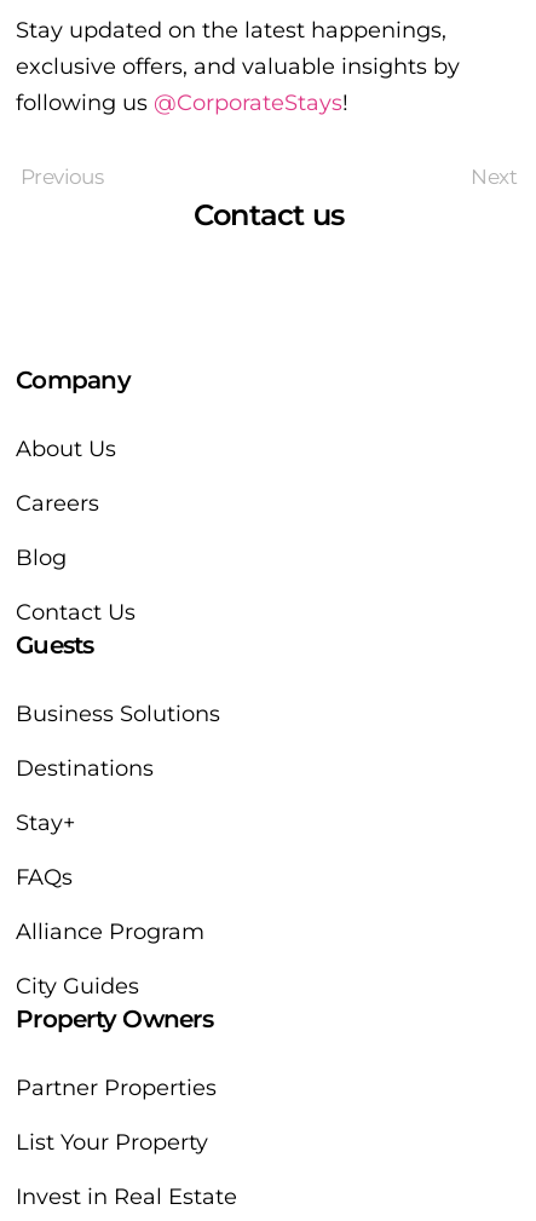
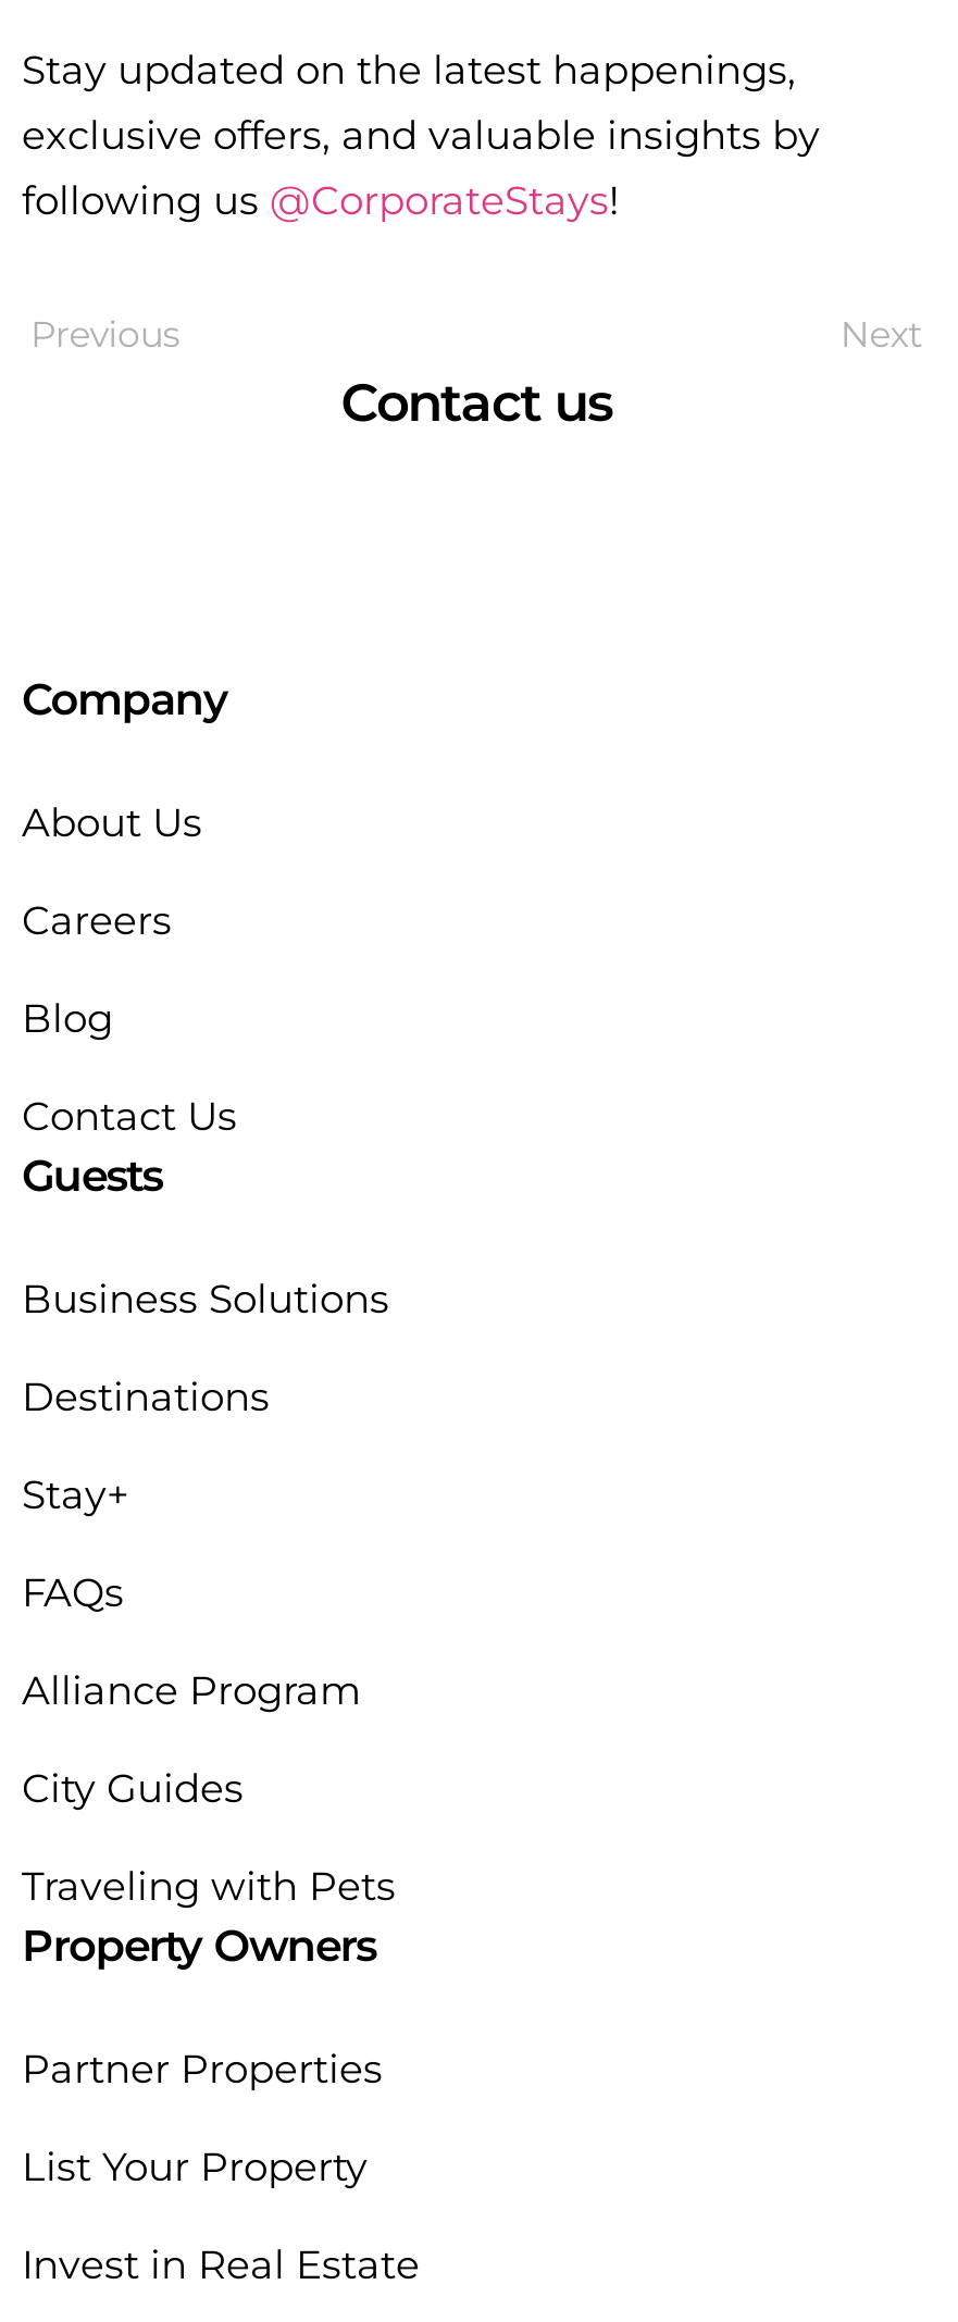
+ Traveling with Pets
